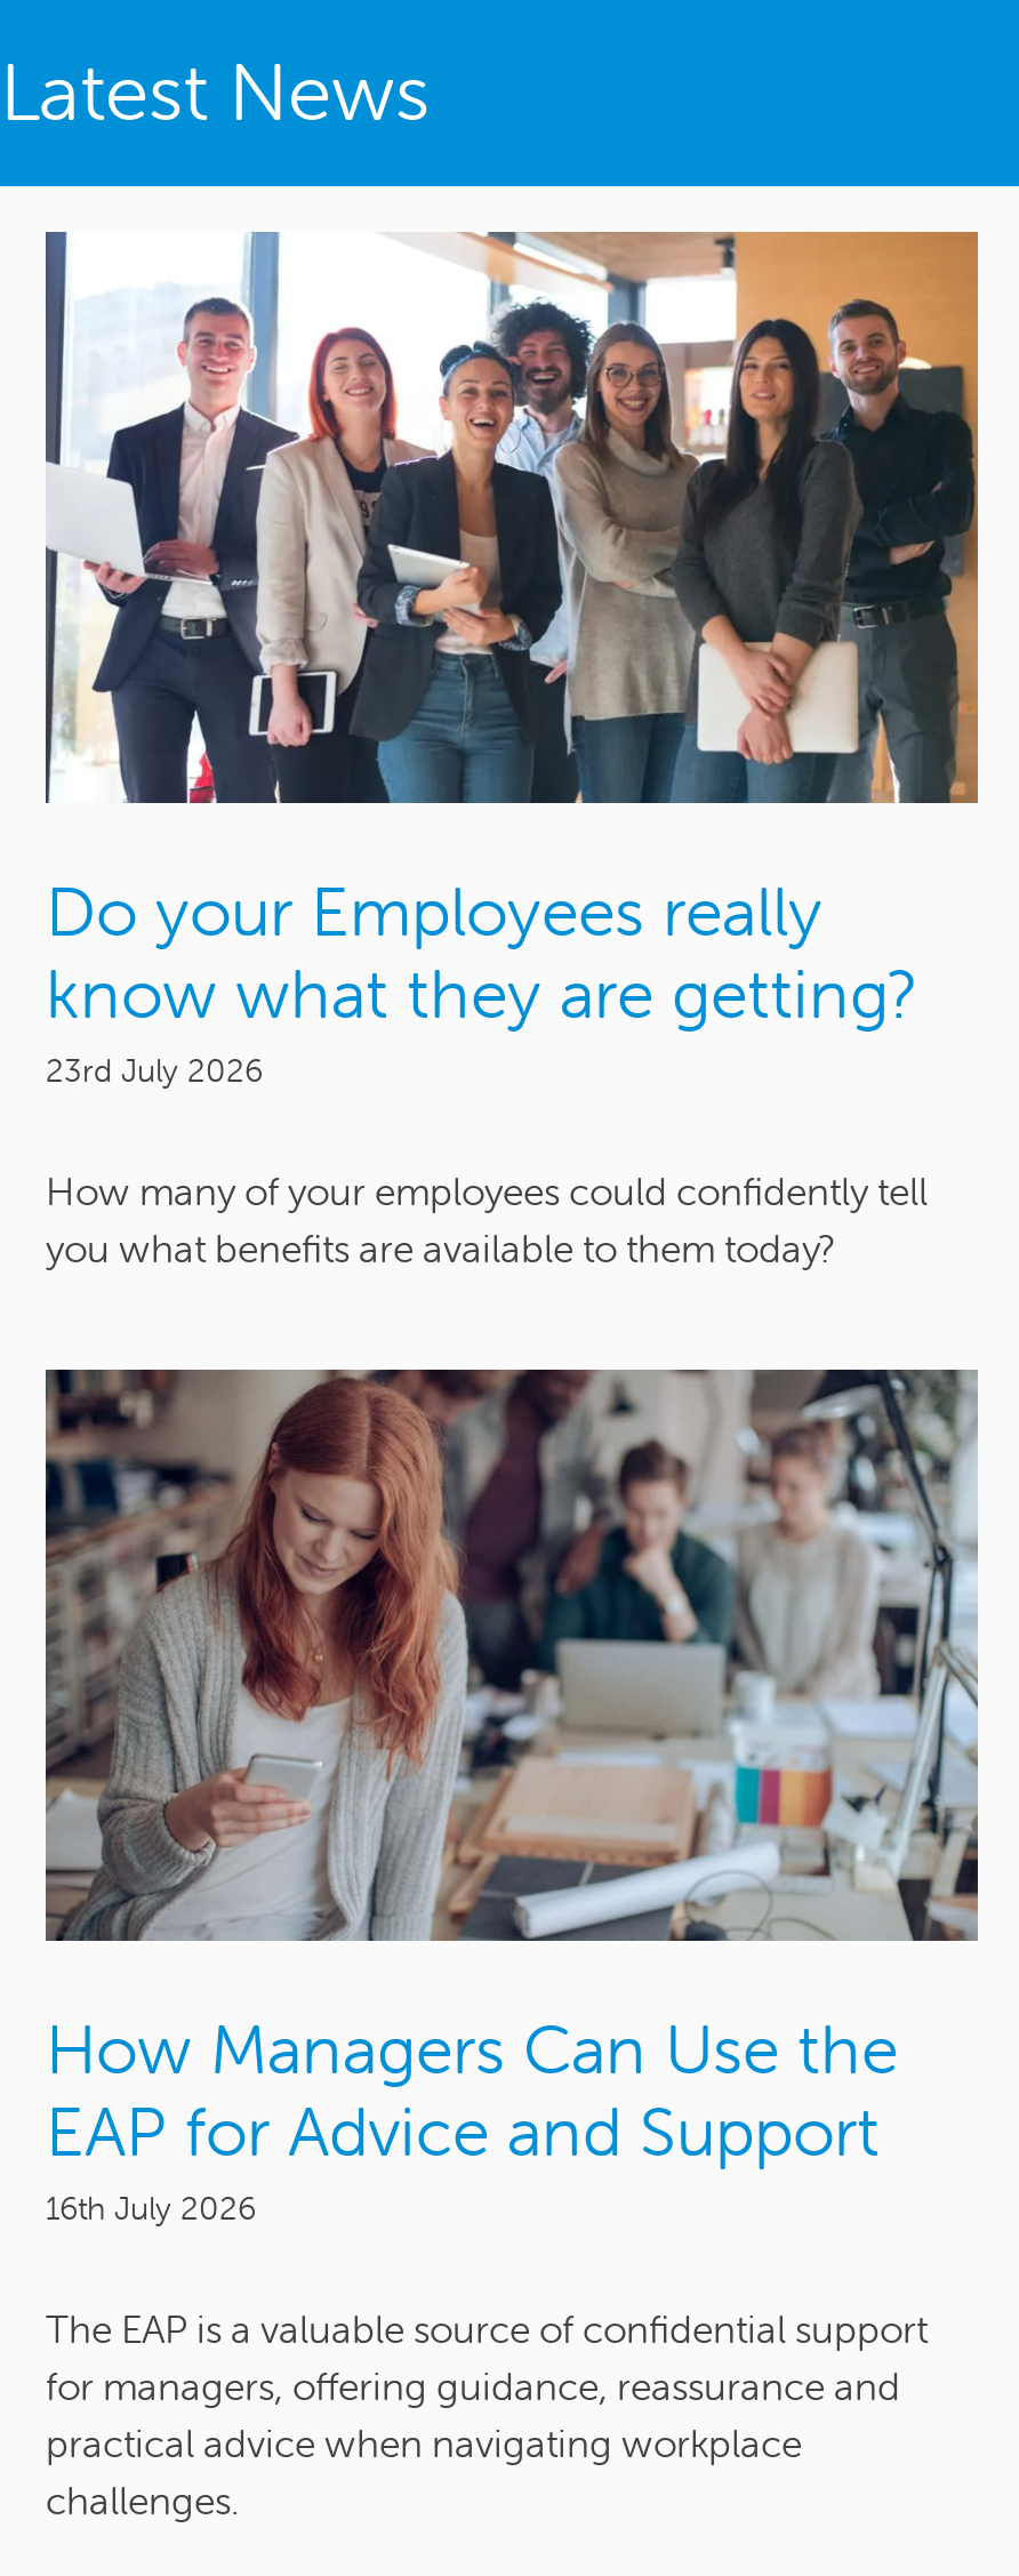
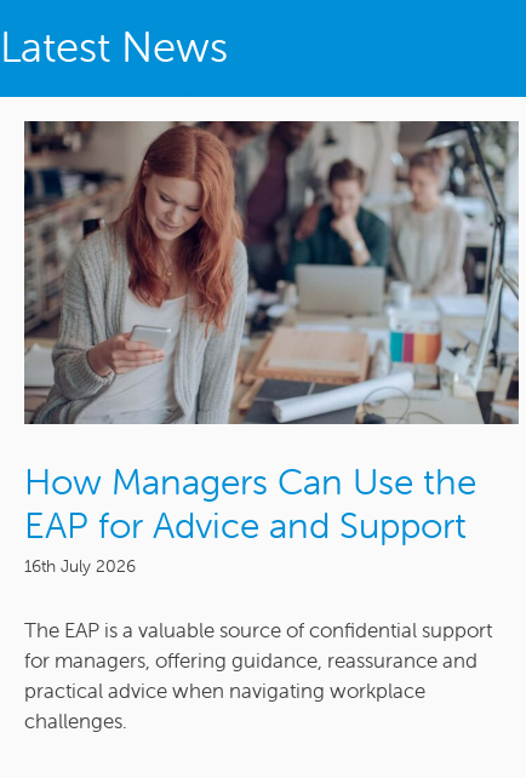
- [image]
- Do your Employees really
- know what they are getting?
- 23rd July 2026
- How many of your employees could confidently tell
- you what benefits are available to them today?
